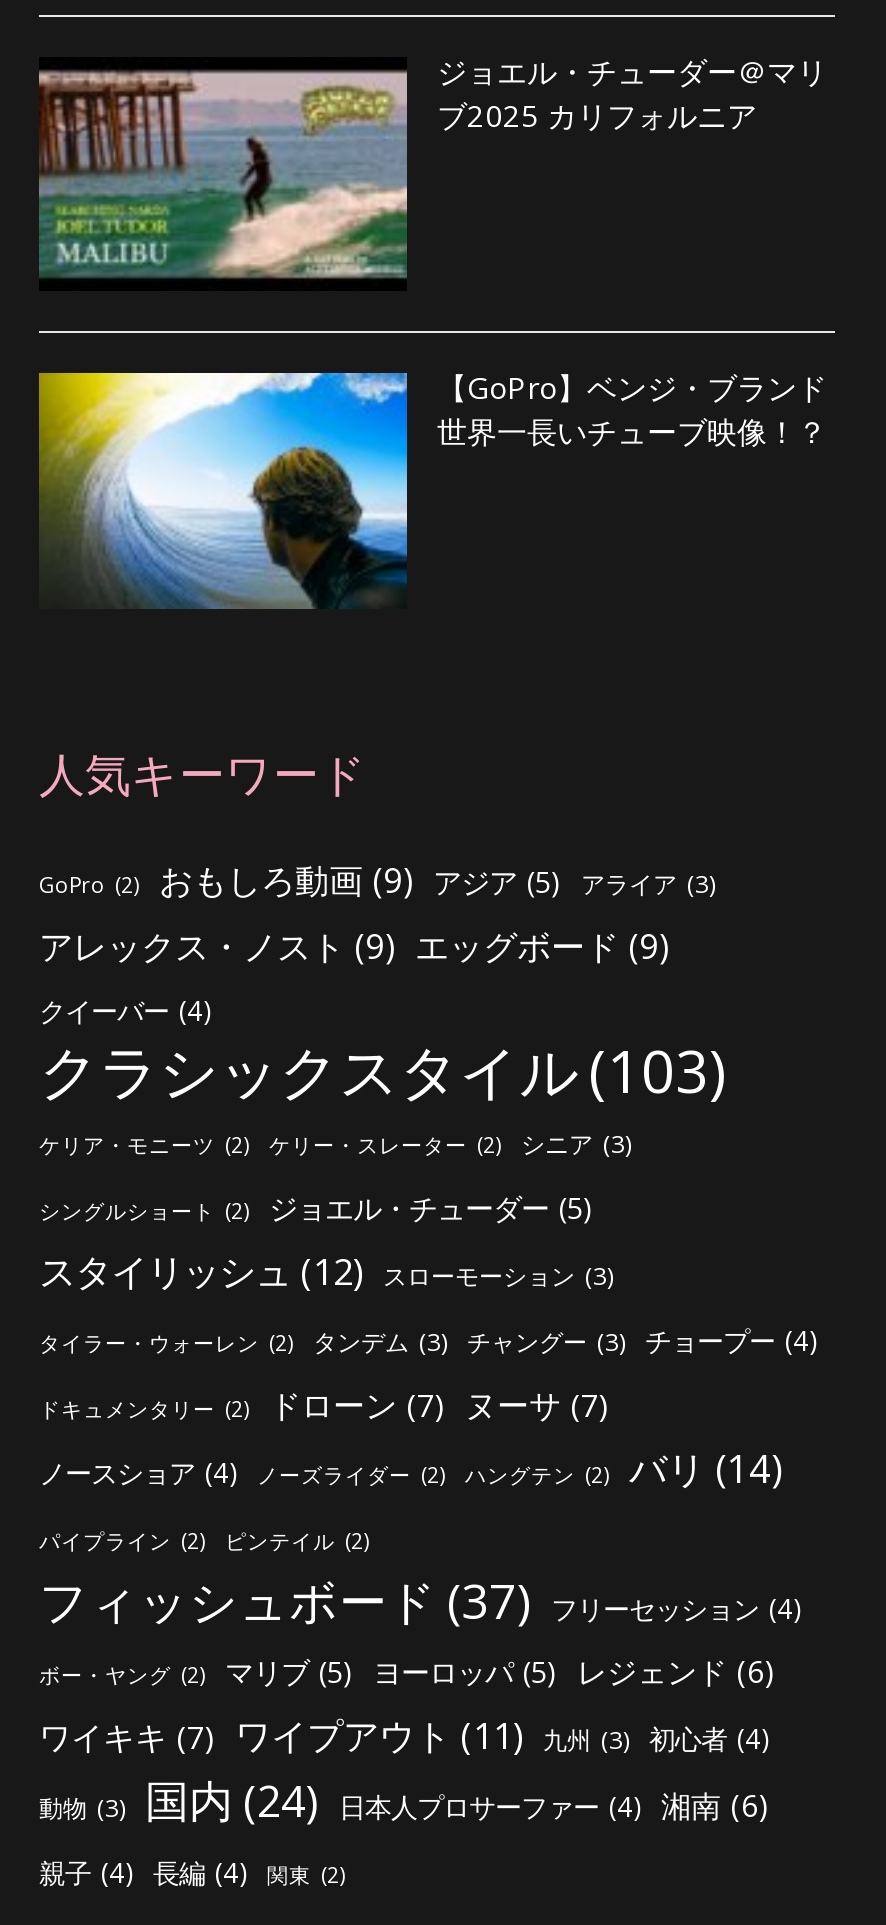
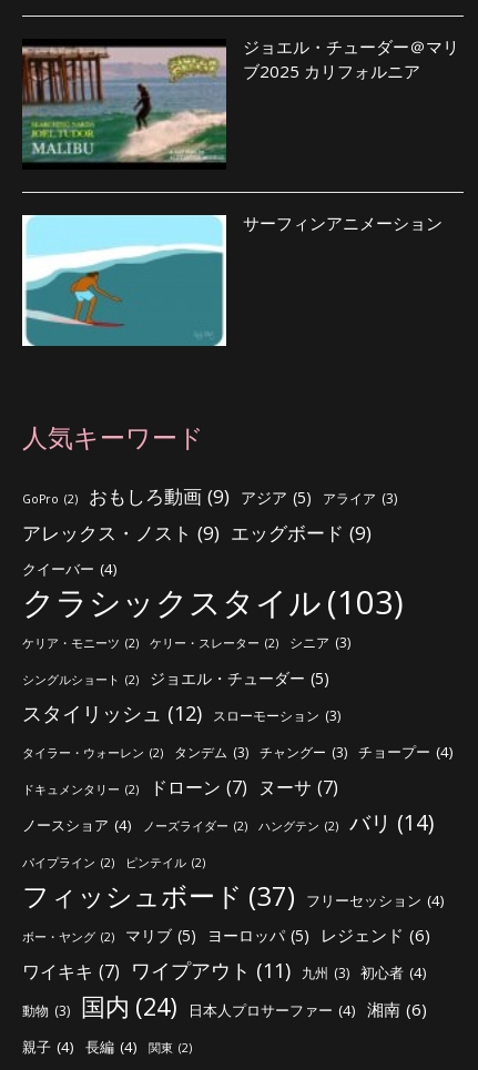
- [image]
- 【GoPro】ベンジ・ブランド
- 世界一長いチューブ映像！？
+ [image]
+ サーフィンアニメーション
